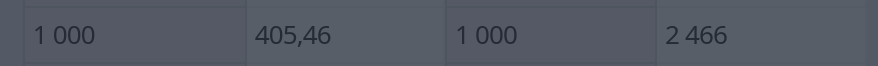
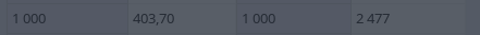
- 405,46
+ 403,70

- 2 466
+ 2 477
